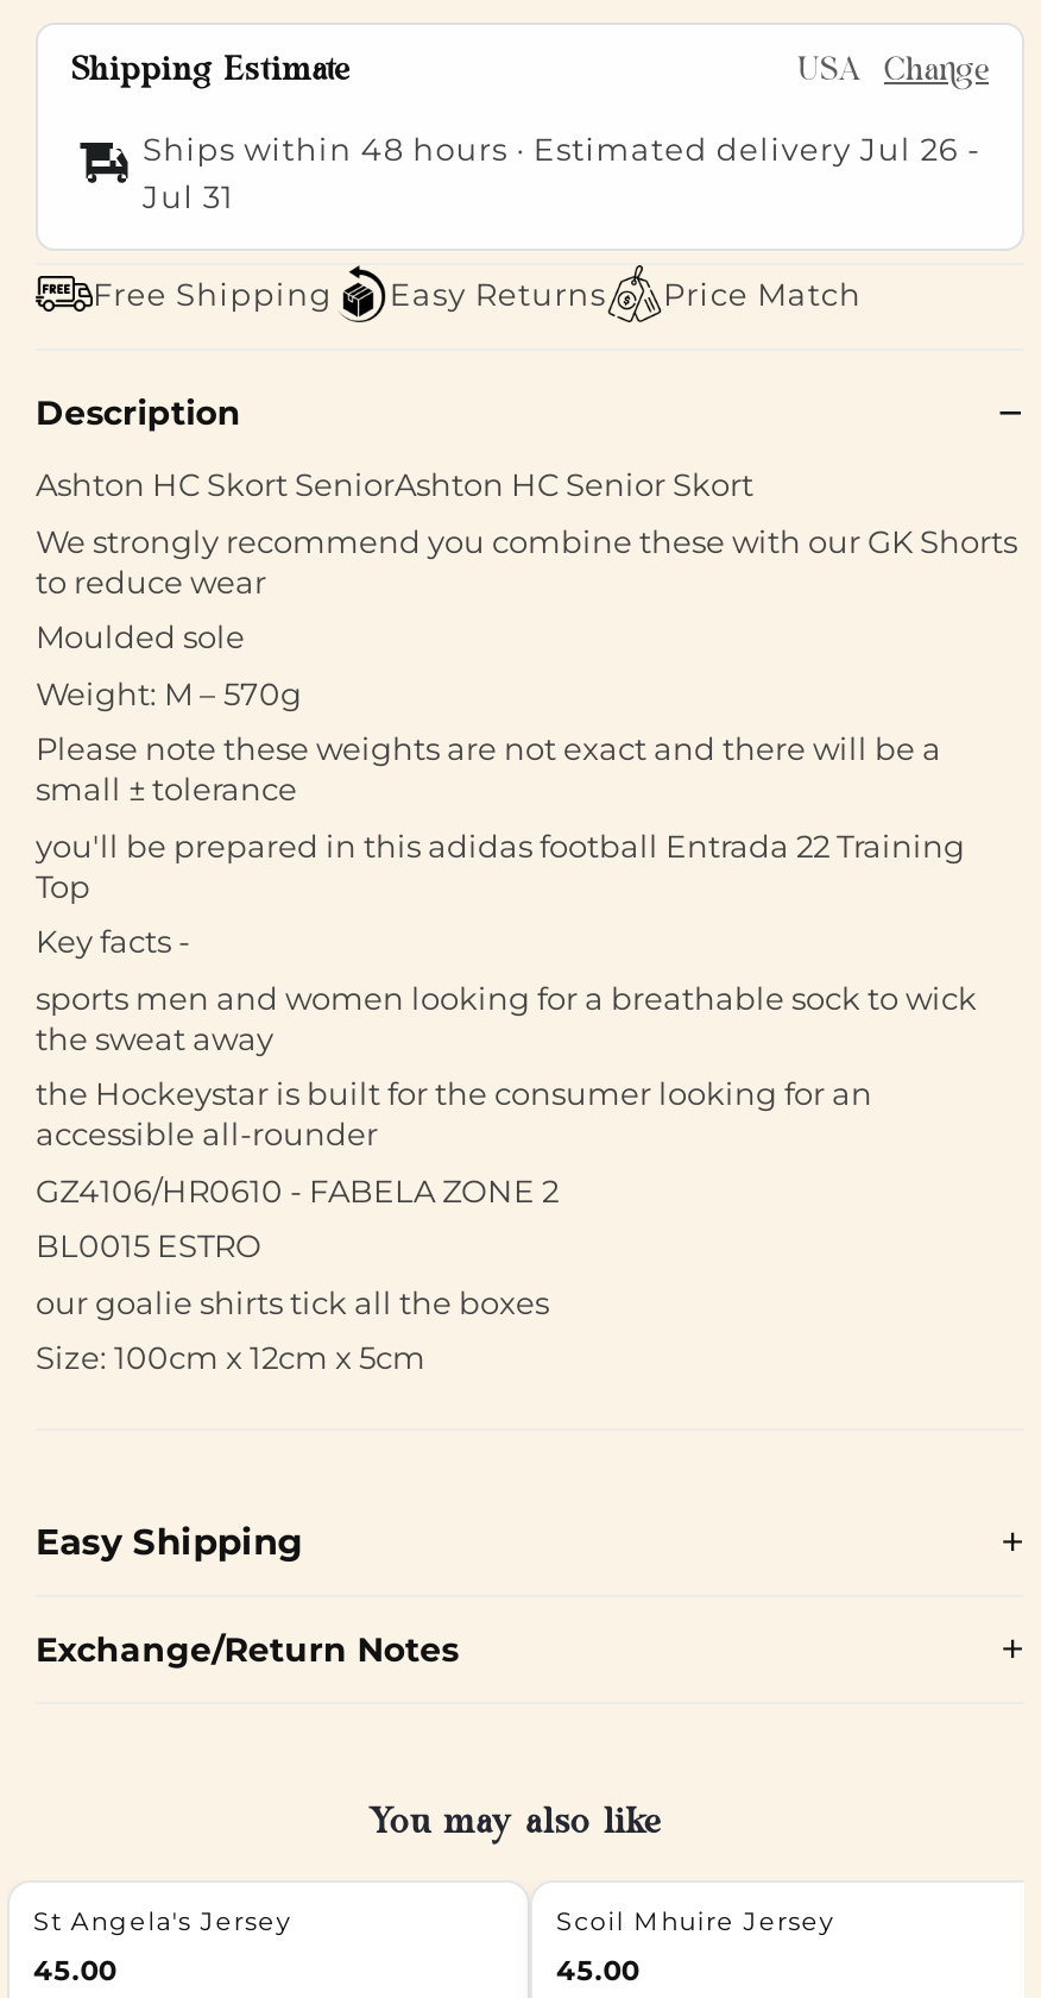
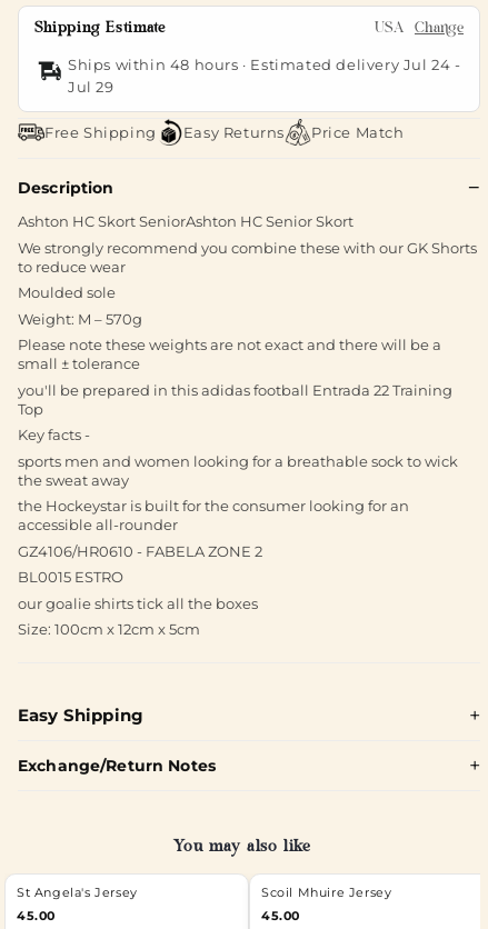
- Ships within 48 hours · Estimated delivery Jul 26 -
+ Ships within 48 hours · Estimated delivery Jul 24 -

- Jul 31
+ Jul 29
